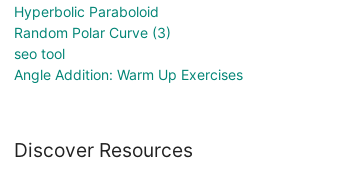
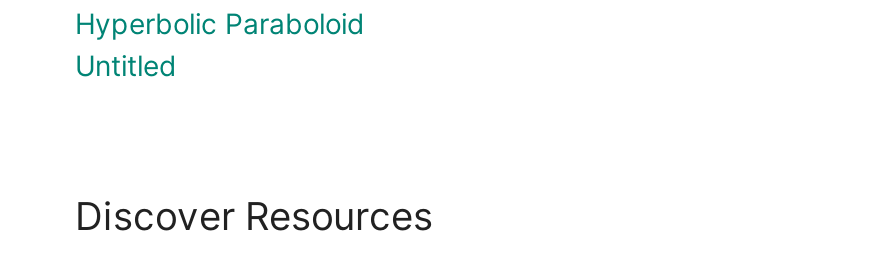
- Random Polar Curve (3)
- seo tool
- Angle Addition: Warm Up Exercises
+ Untitled
